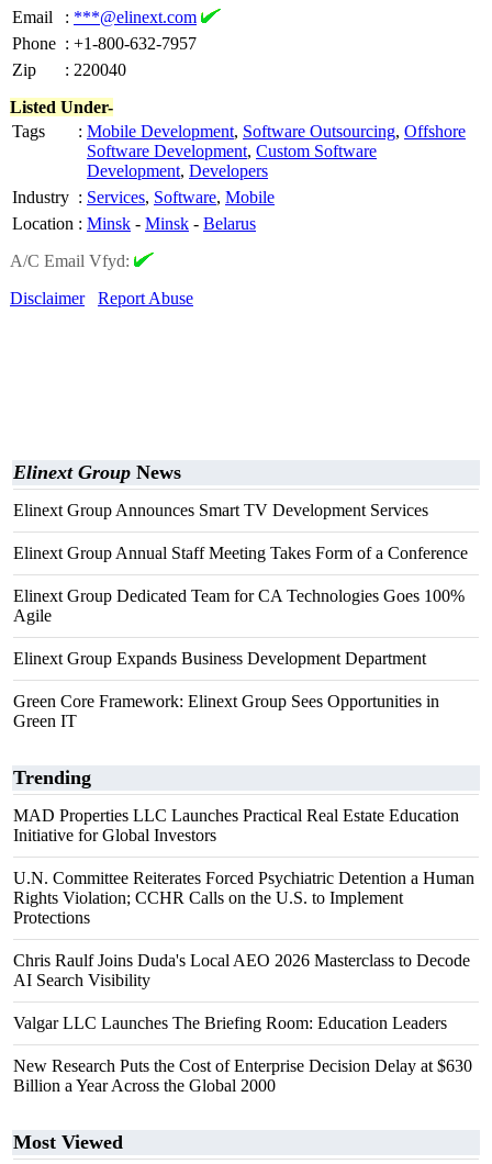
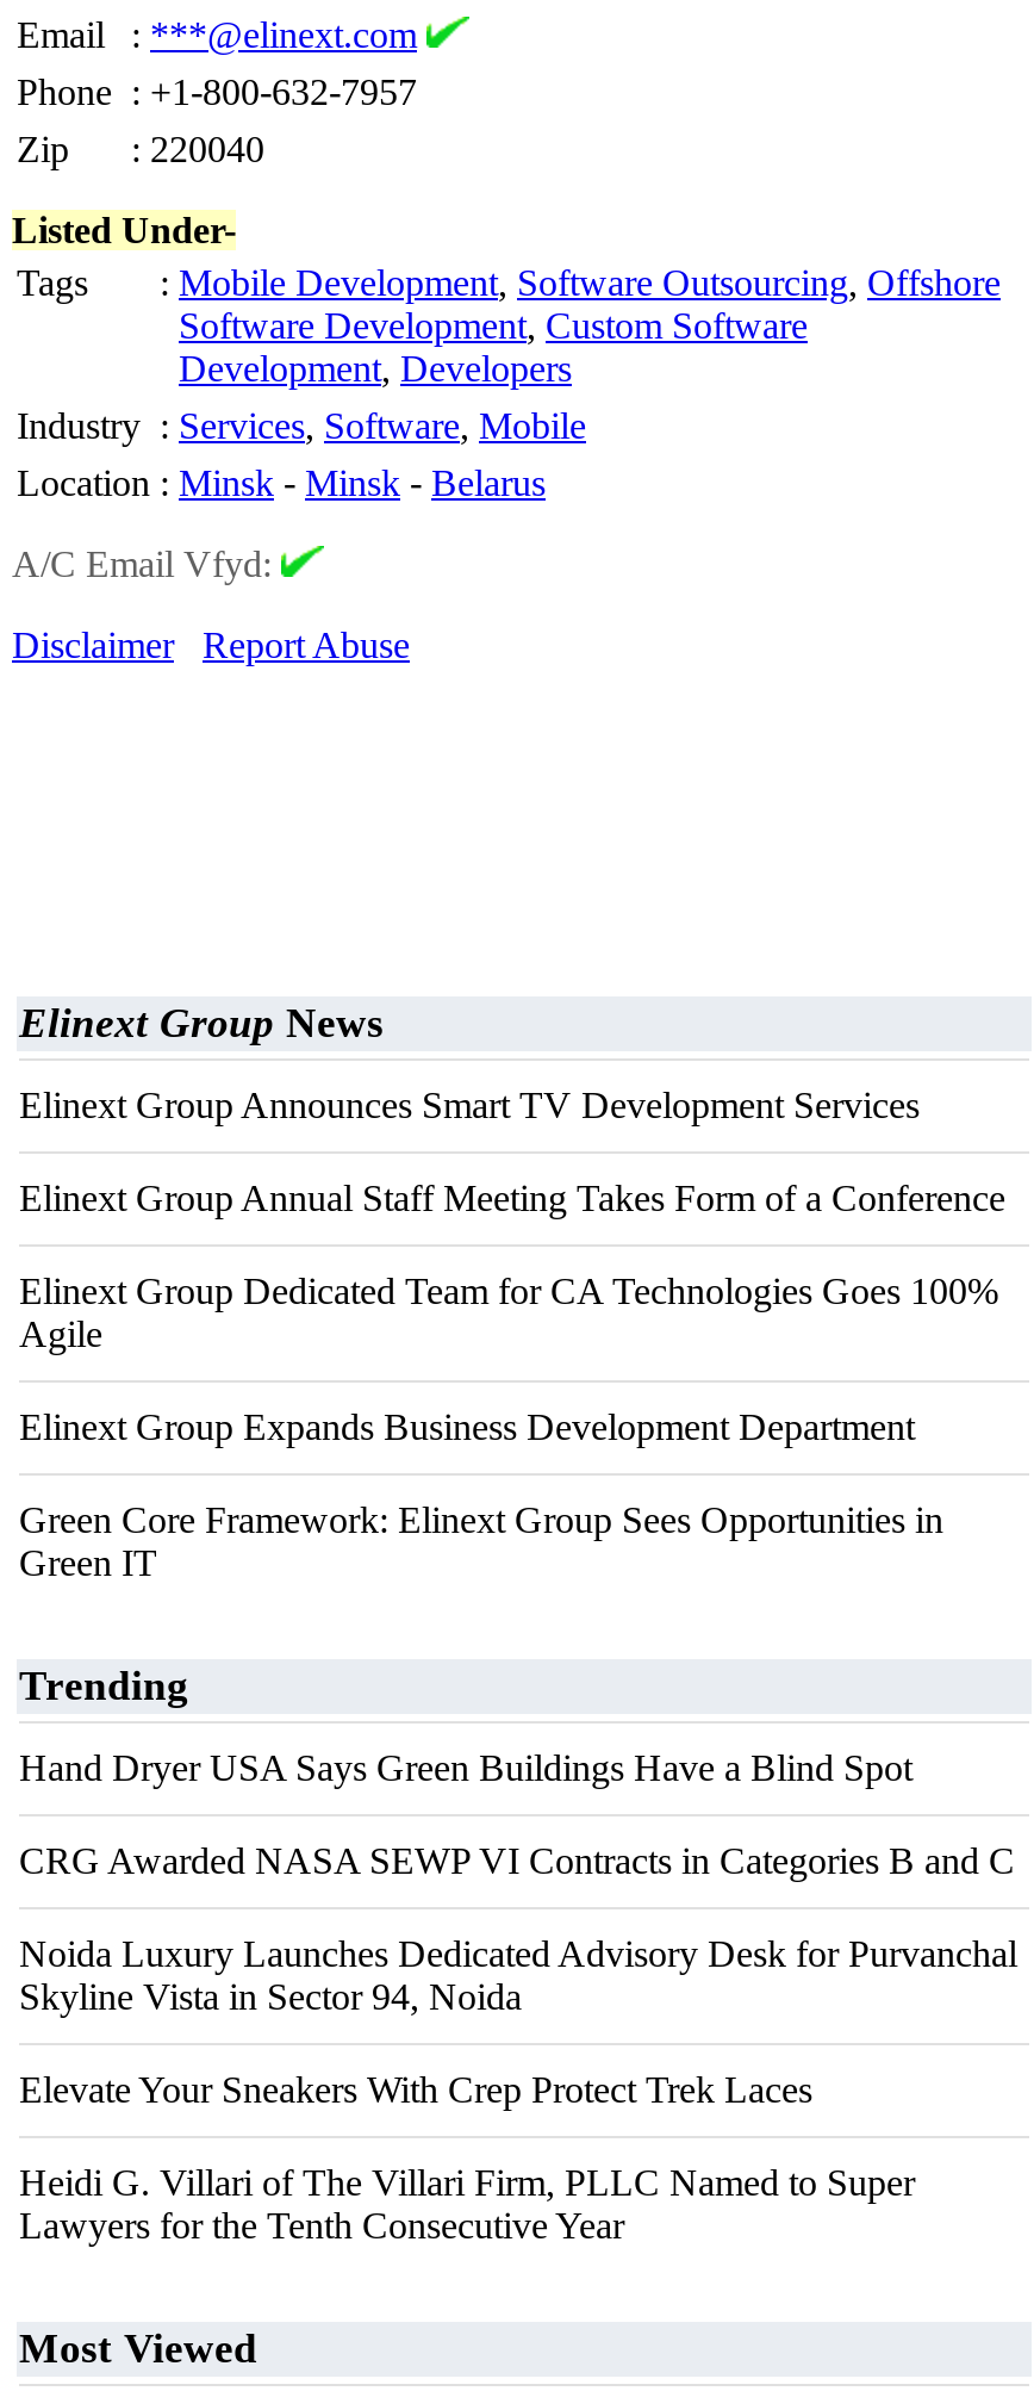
- MAD Properties LLC Launches Practical Real Estate Education
- Initiative for Global Investors
+ Hand Dryer USA Says Green Buildings Have a Blind Spot

- U.N. Committee Reiterates Forced Psychiatric Detention a Human
- Rights Violation; CCHR Calls on the U.S. to Implement
- Protections
+ CRG Awarded NASA SEWP VI Contracts in Categories B and C

- Chris Raulf Joins Duda's Local AEO 2026 Masterclass to Decode
- AI Search Visibility
+ Noida Luxury Launches Dedicated Advisory Desk for Purvanchal
+ Skyline Vista in Sector 94, Noida

- Valgar LLC Launches The Briefing Room: Education Leaders
+ Elevate Your Sneakers With Crep Protect Trek Laces

- New Research Puts the Cost of Enterprise Decision Delay at $630
- Billion a Year Across the Global 2000
+ Heidi G. Villari of The Villari Firm, PLLC Named to Super
+ Lawyers for the Tenth Consecutive Year
